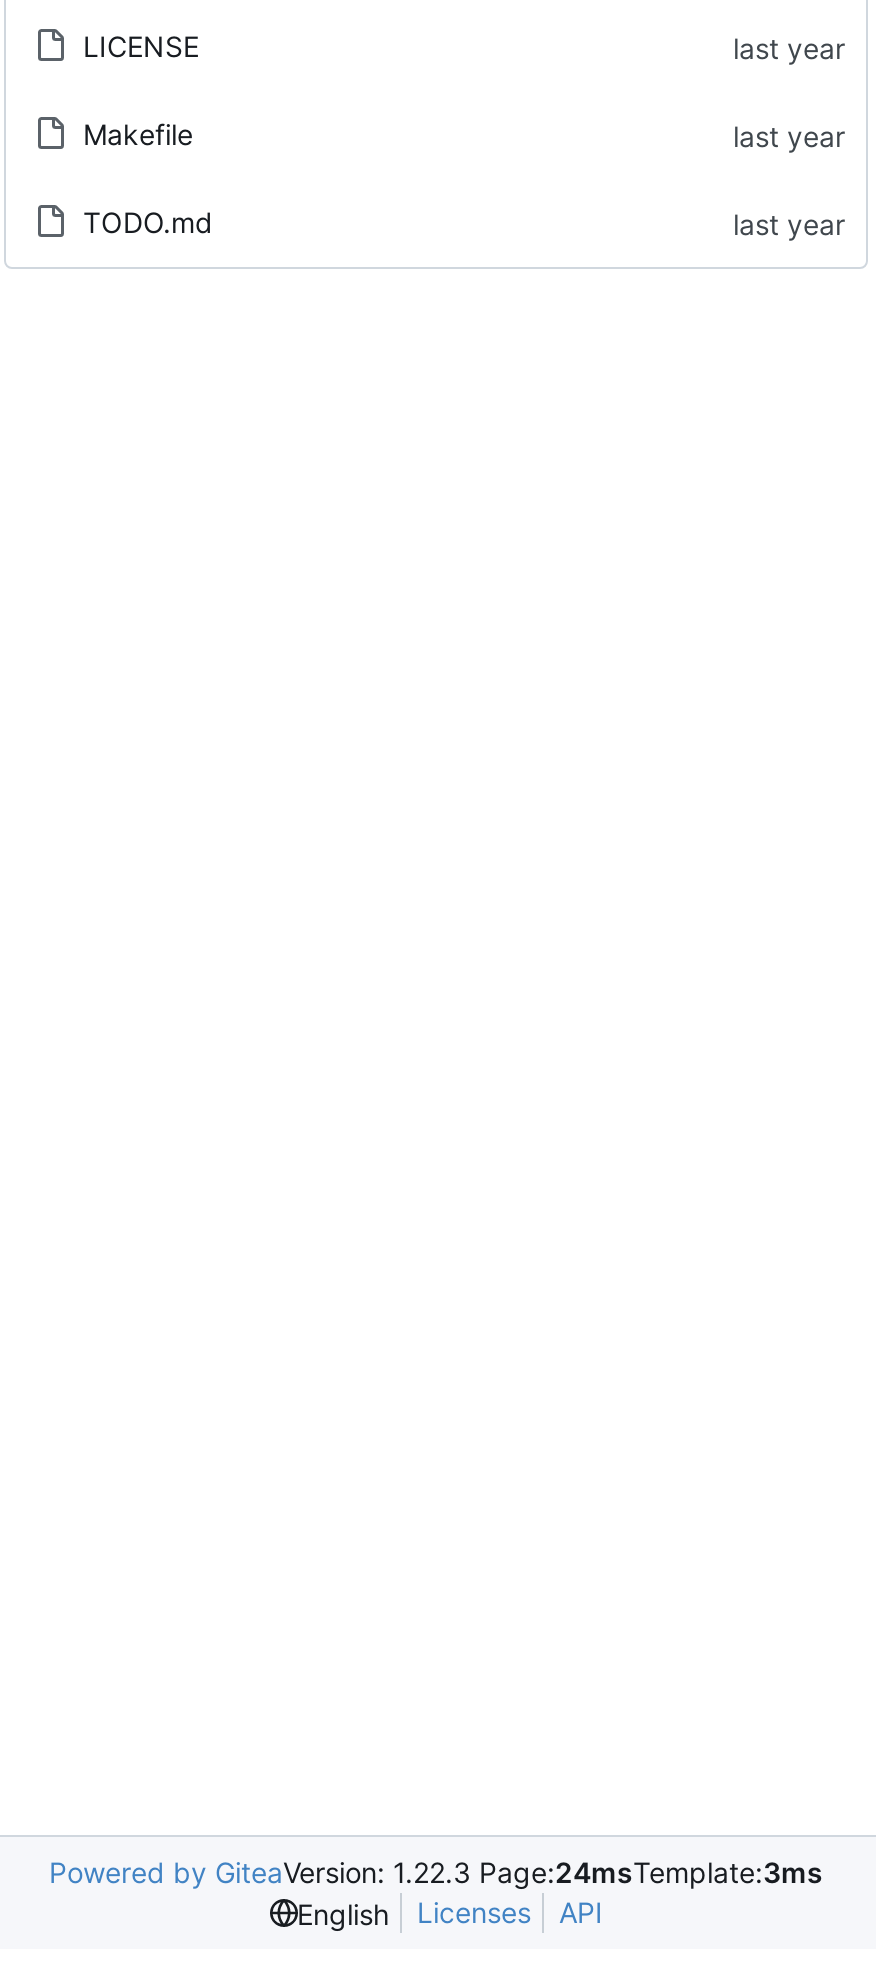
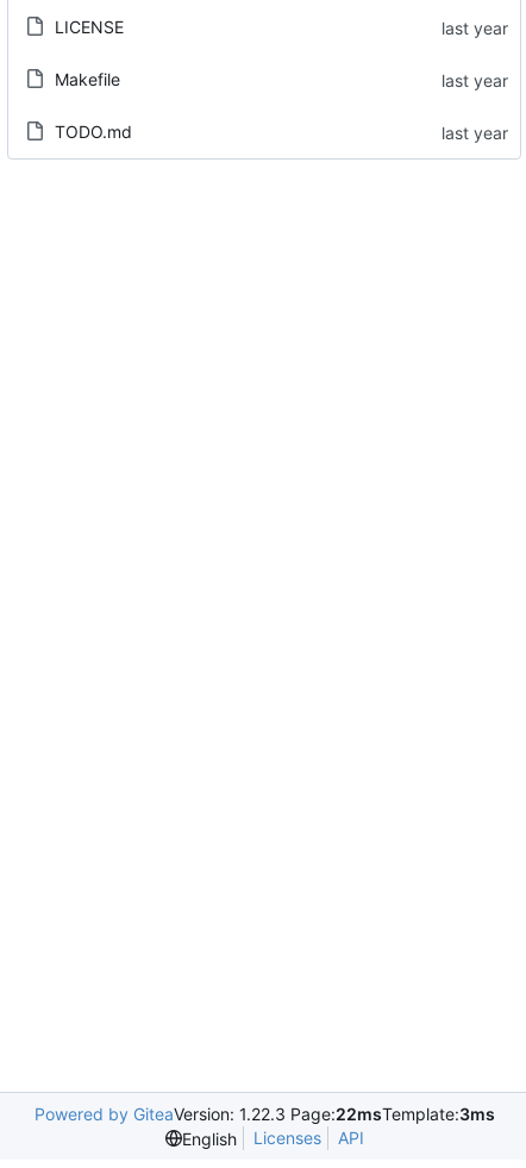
- Powered by GiteaVersion: 1.22.3 Page:24msTemplate:3ms
+ Powered by GiteaVersion: 1.22.3 Page:22msTemplate:3ms
